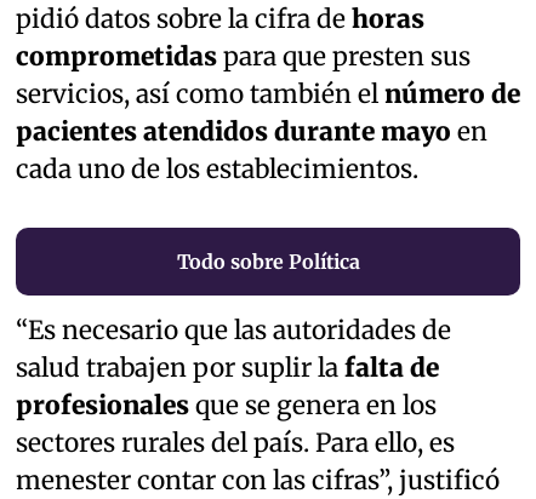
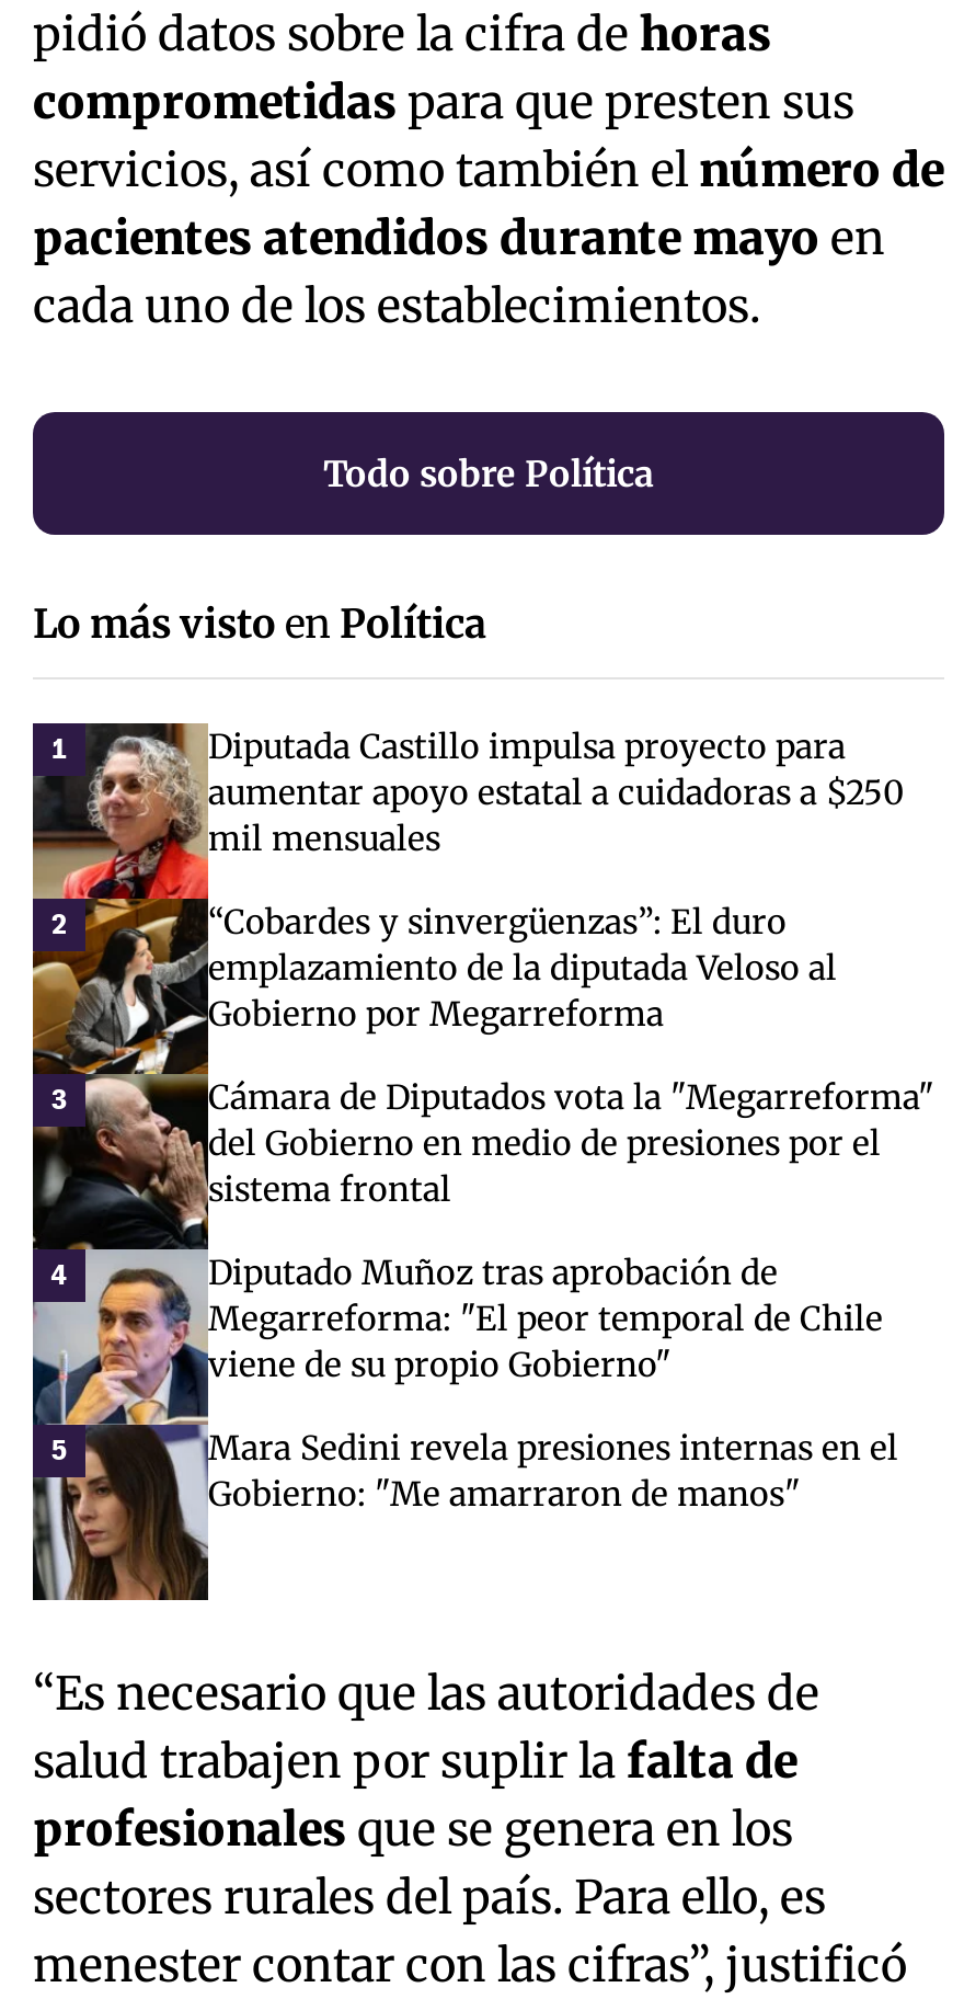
+ [image]
+ Lo más visto en Política
+ 1
+ Diputada Castillo impulsa proyecto para
+ aumentar apoyo estatal a cuidadoras a $250
+ mil mensuales
+ 2
+ “Cobardes y sinvergüenzas”: El duro
+ emplazamiento de la diputada Veloso al
+ Gobierno por Megarreforma
+ 3
+ Cámara de Diputados vota la "Megarreforma"
+ del Gobierno en medio de presiones por el
+ sistema frontal
+ 4
+ Diputado Muñoz tras aprobación de
+ Megarreforma: "El peor temporal de Chile
+ viene de su propio Gobierno"
+ 5
+ Mara Sedini revela presiones internas en el
+ Gobierno: "Me amarraron de manos"
